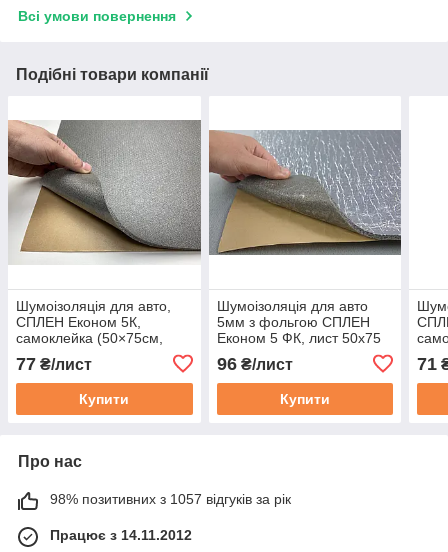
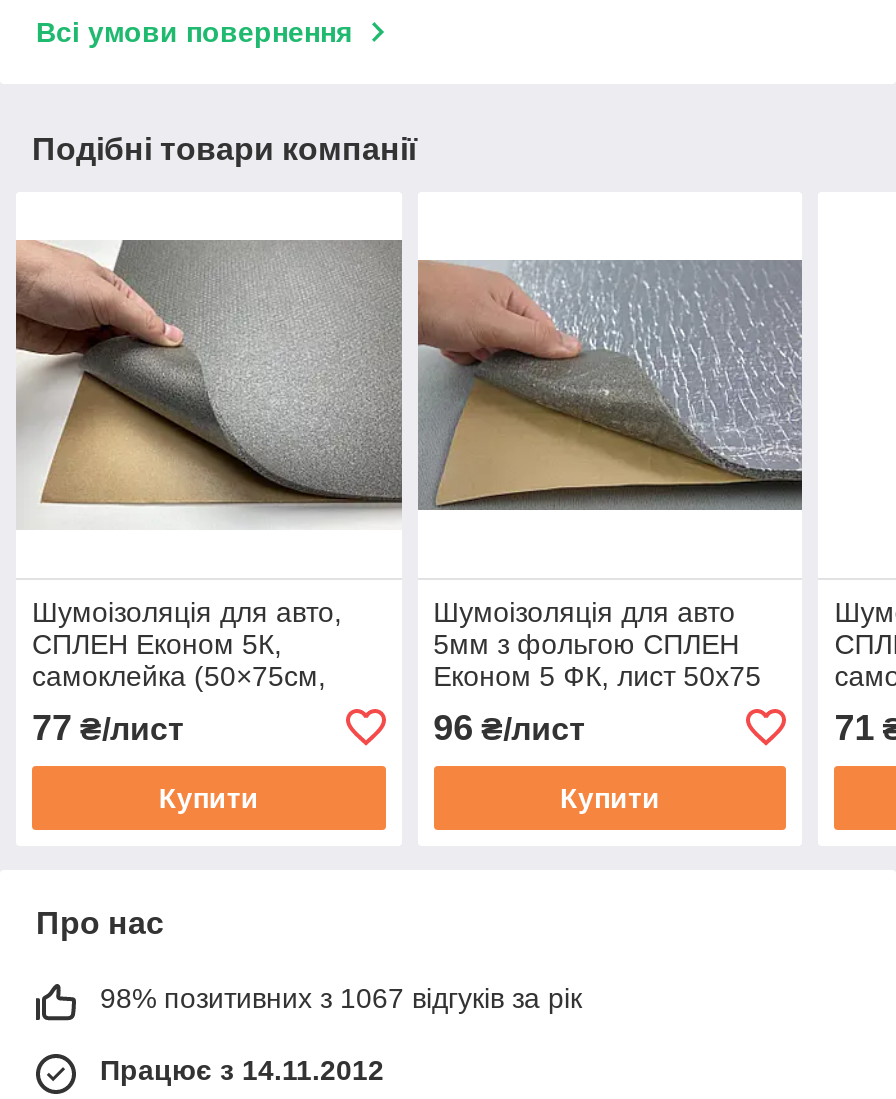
- 98% позитивних з 1057 відгуків за рік
+ 98% позитивних з 1067 відгуків за рік
